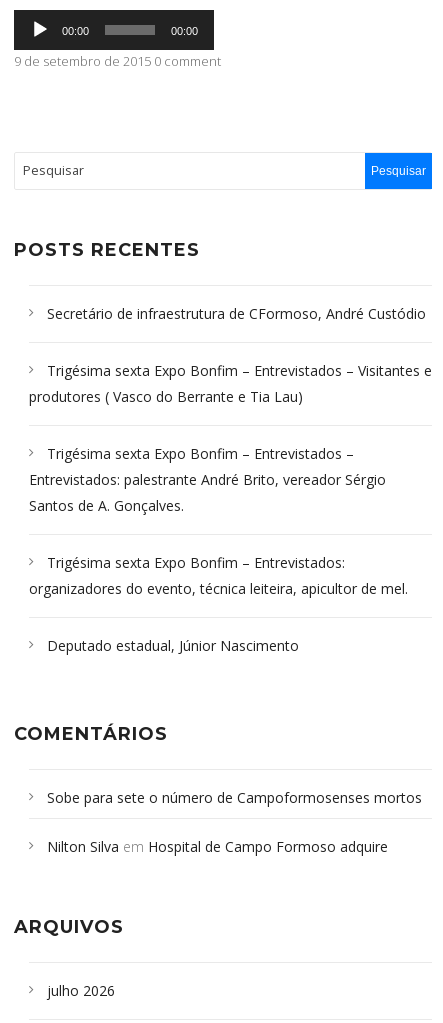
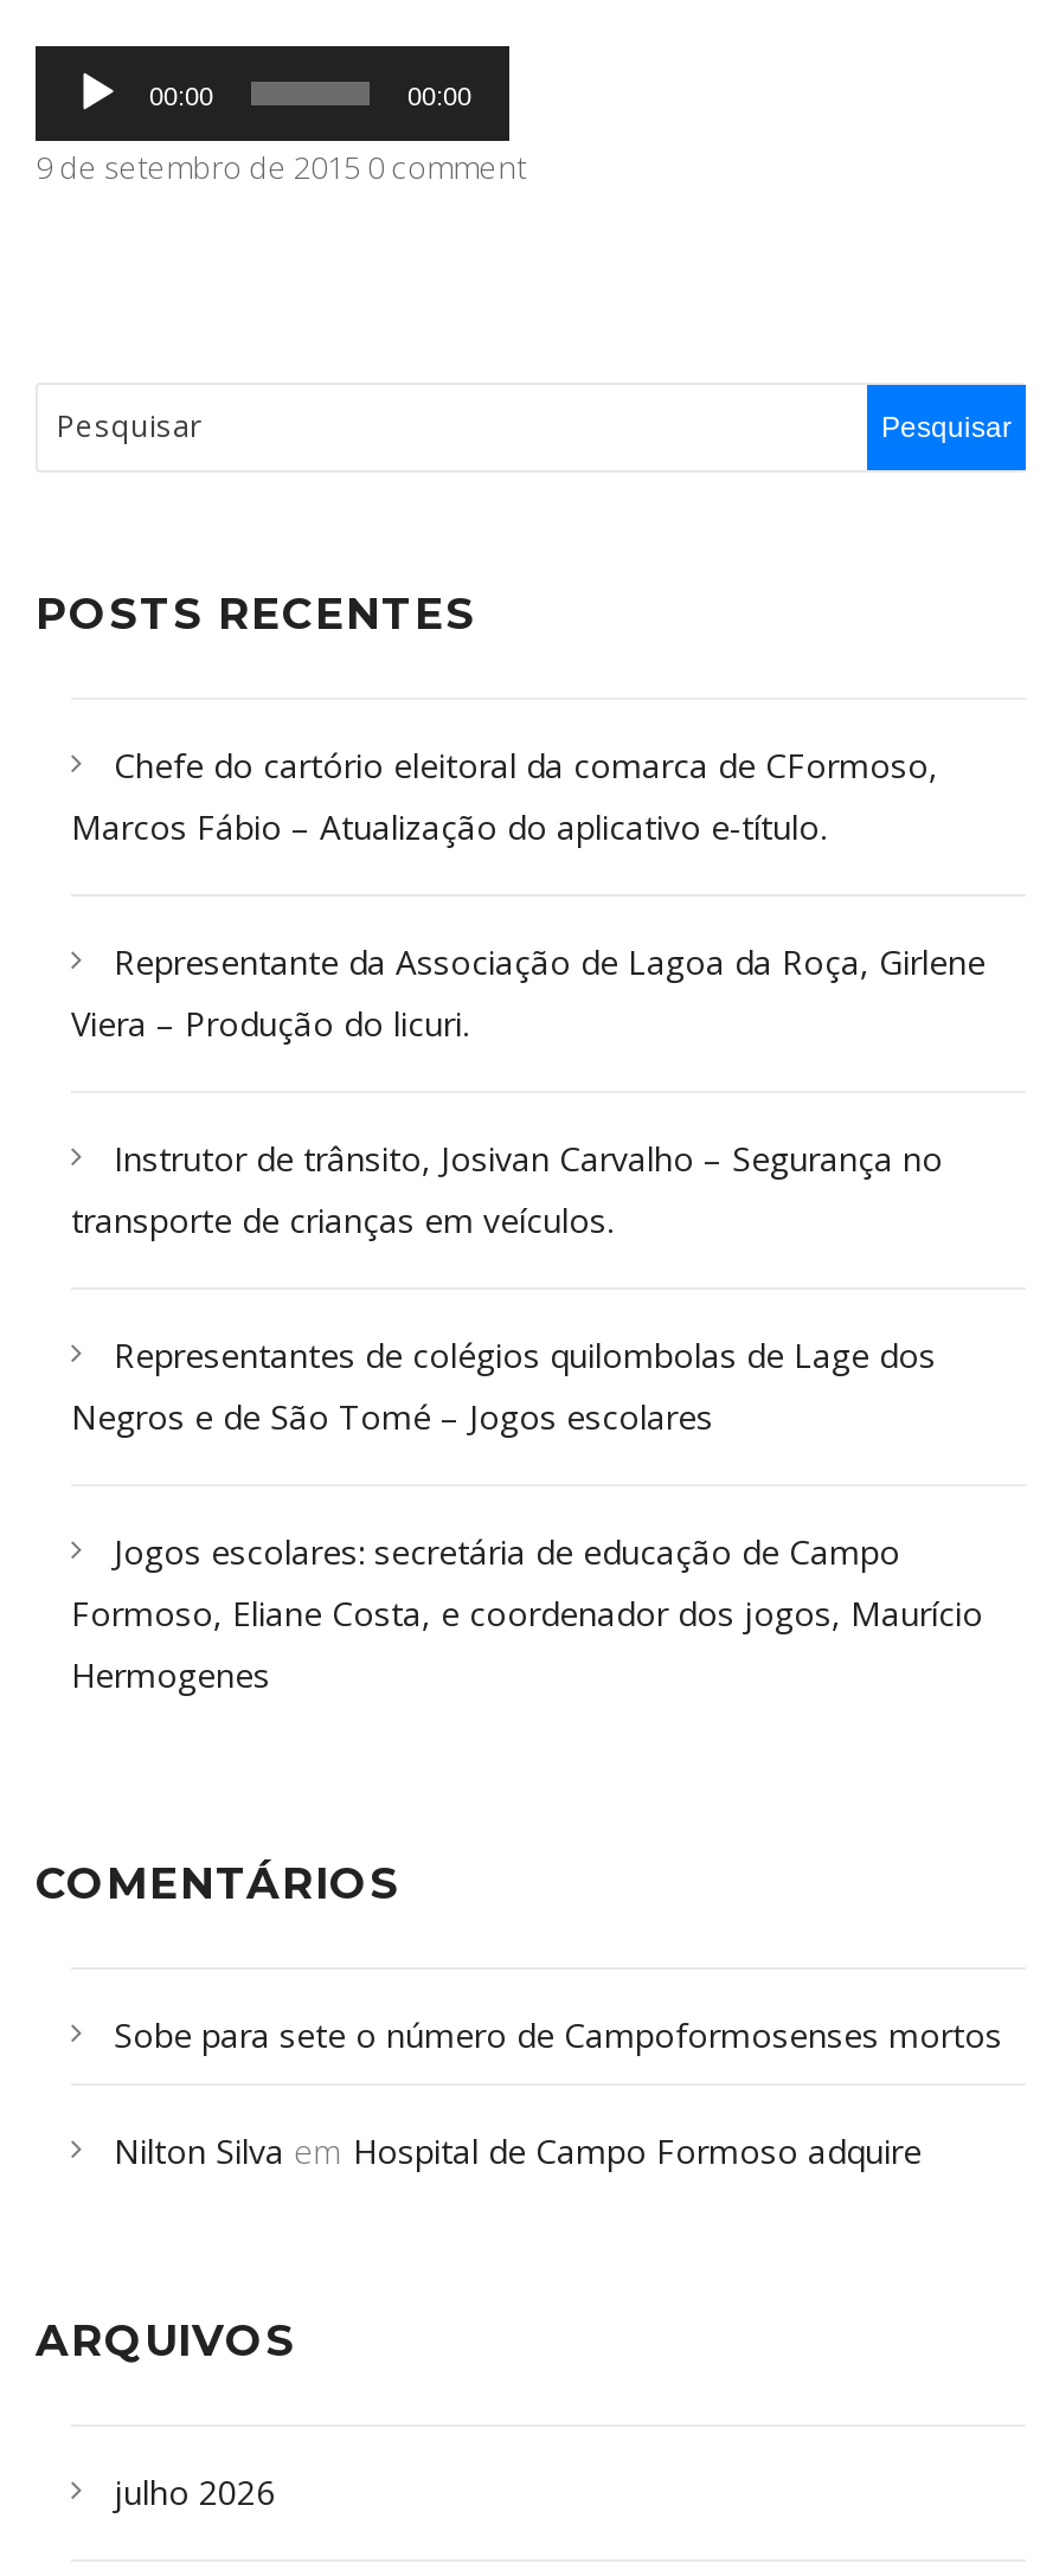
- Secretário de infraestrutura de CFormoso, André Custódio
+ Chefe do cartório eleitoral da comarca de CFormoso,
+ Marcos Fábio – Atualização do aplicativo e-título.

- Trigésima sexta Expo Bonfim – Entrevistados – Visitantes e
- produtores ( Vasco do Berrante e Tia Lau)
+ Representante da Associação de Lagoa da Roça, Girlene
+ Viera – Produção do licuri.

- Trigésima sexta Expo Bonfim – Entrevistados –
- Entrevistados: palestrante André Brito, vereador Sérgio
- Santos de A. Gonçalves.
+ Instrutor de trânsito, Josivan Carvalho – Segurança no
+ transporte de crianças em veículos.

- Trigésima sexta Expo Bonfim – Entrevistados:
- organizadores do evento, técnica leiteira, apicultor de mel.
+ Representantes de colégios quilombolas de Lage dos
+ Negros e de São Tomé – Jogos escolares

- Deputado estadual, Júnior Nascimento
+ Jogos escolares: secretária de educação de Campo
+ Formoso, Eliane Costa, e coordenador dos jogos, Maurício
+ Hermogenes
